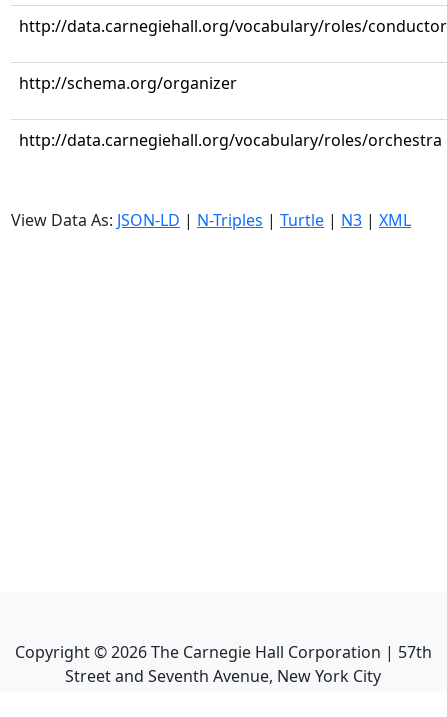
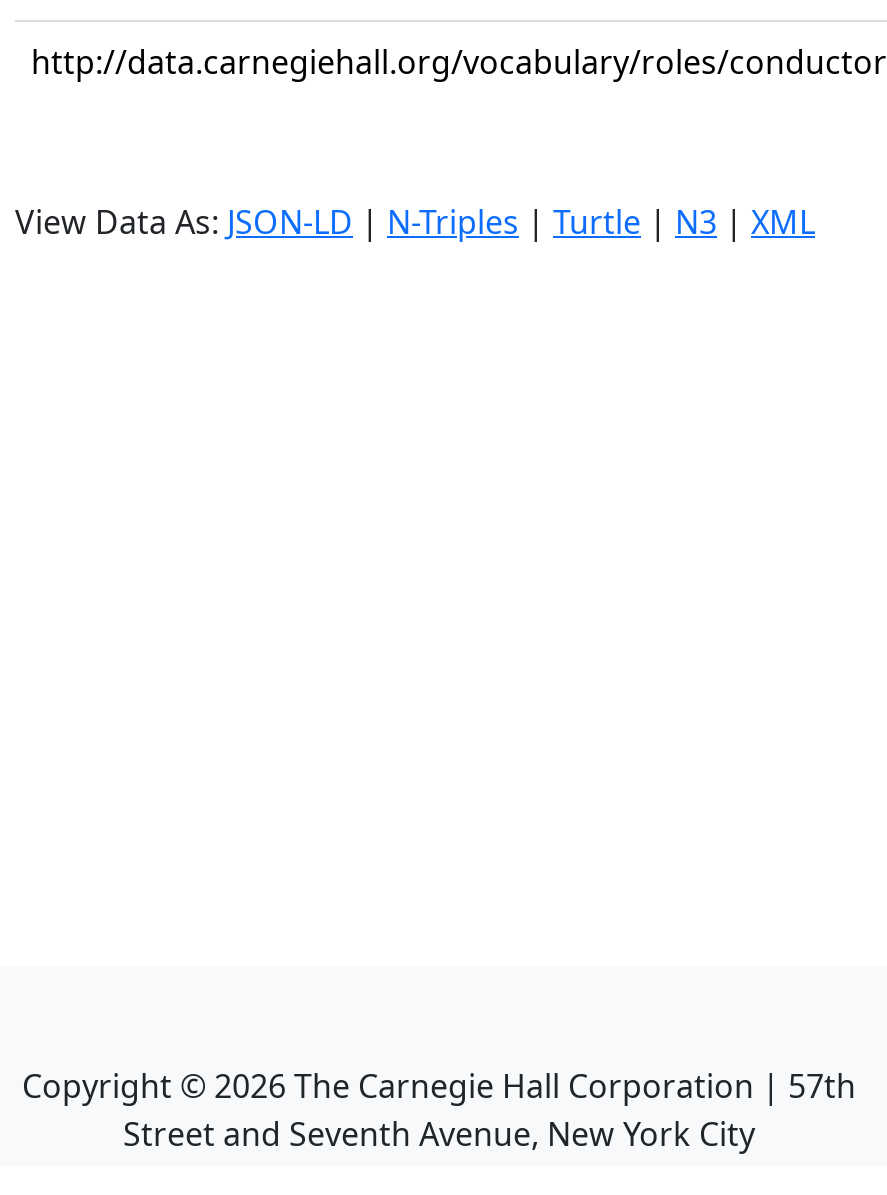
- http://schema.org/organizer
- http://data.carnegiehall.org/vocabulary/roles/orchestra
